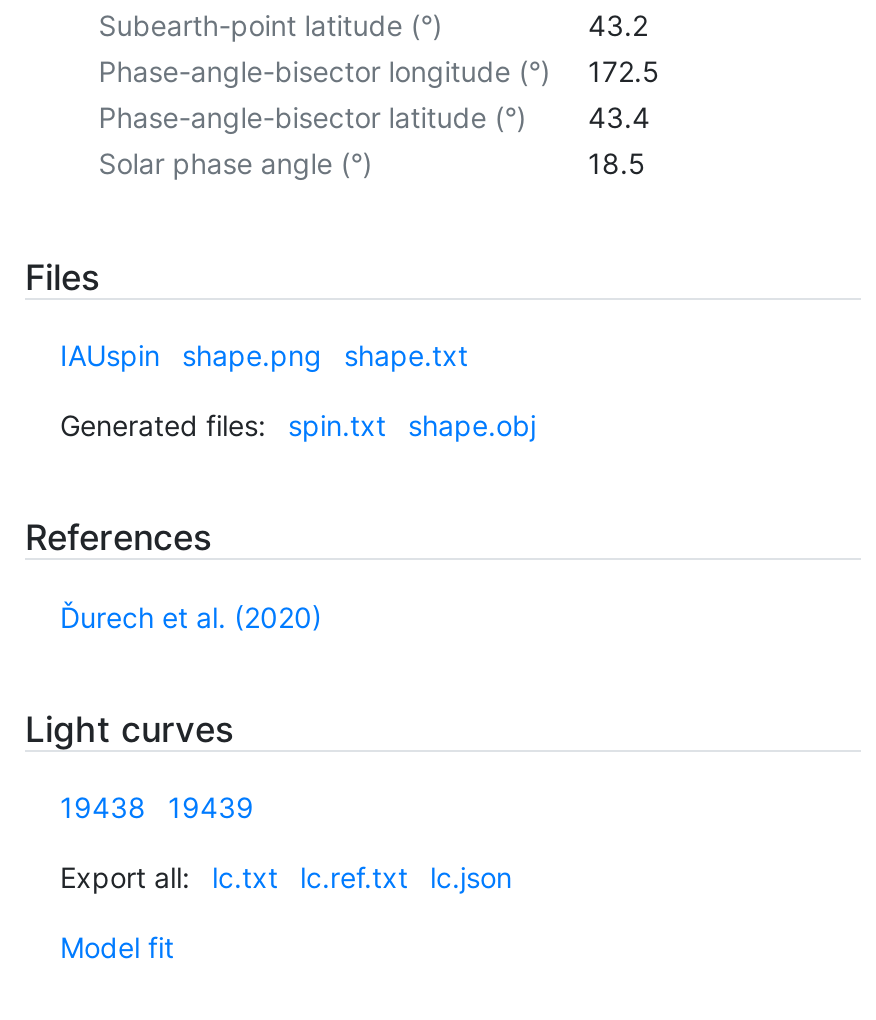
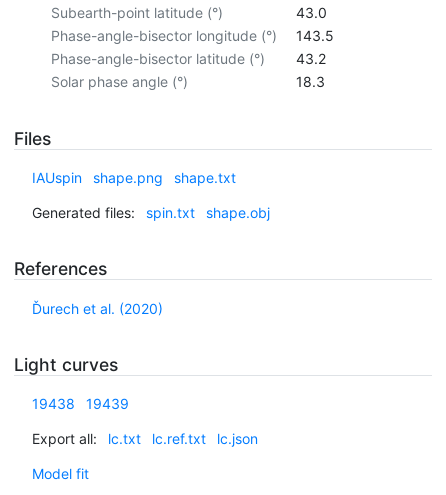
- 43.2
+ 43.0

- Phase-angle-bisector longitude (°) 172.5
+ Phase-angle-bisector longitude (°) 143.5

- Phase-angle-bisector latitude (°) 43.4
+ Phase-angle-bisector latitude (°) 43.2

- 18.5
+ 18.3
